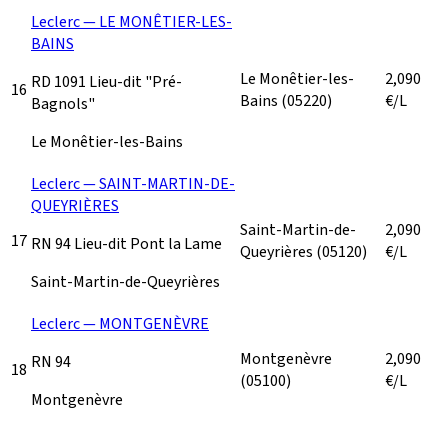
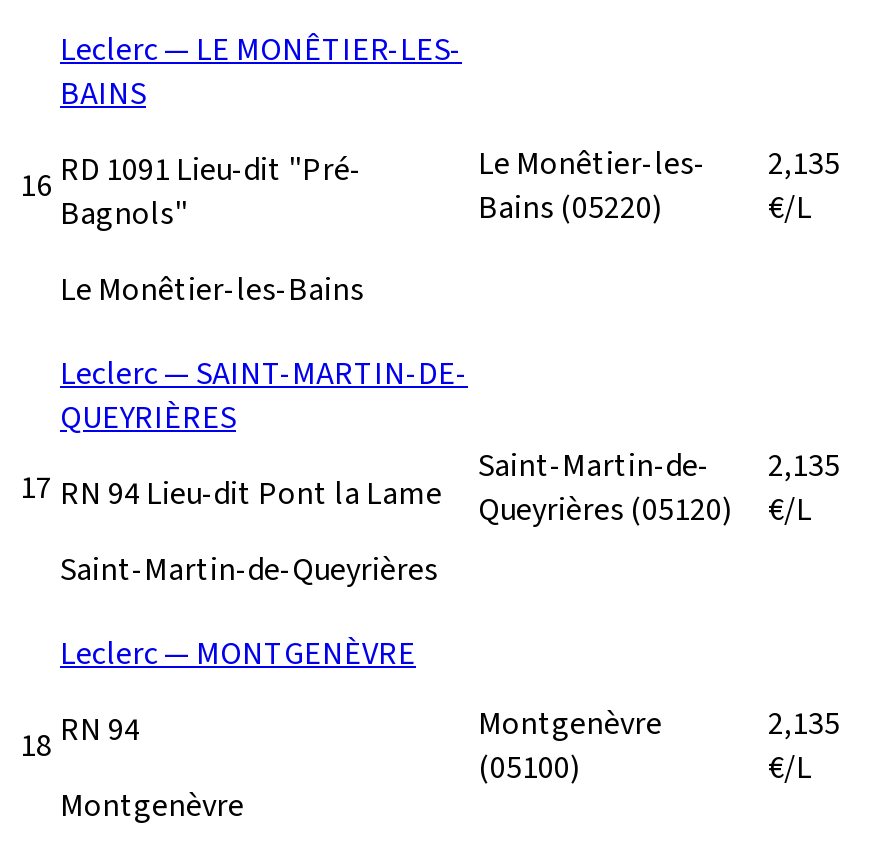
- Le Monêtier-les- 2,090
+ Le Monêtier-les- 2,135

- Saint-Martin-de- 2,090
+ Saint-Martin-de- 2,135

- 2,090
+ 2,135
